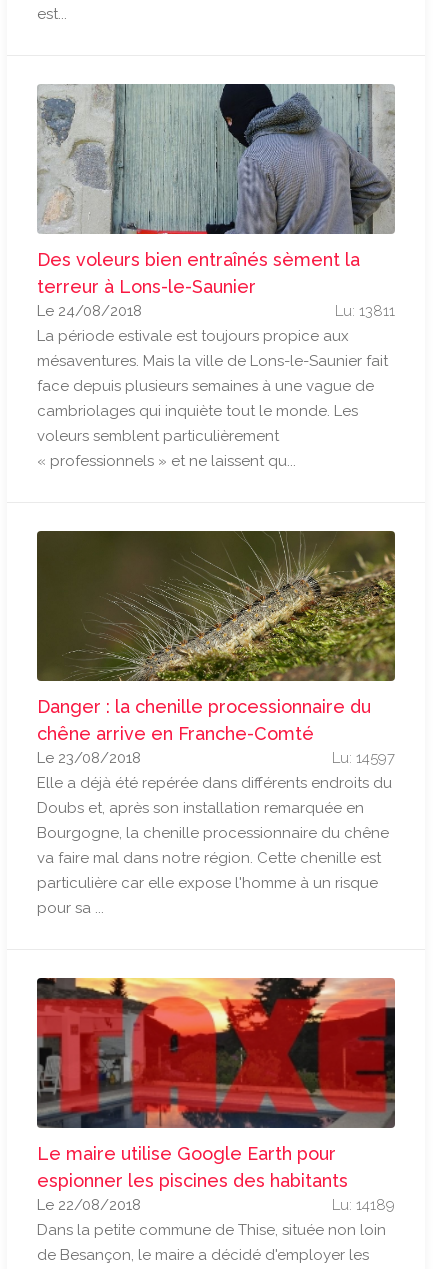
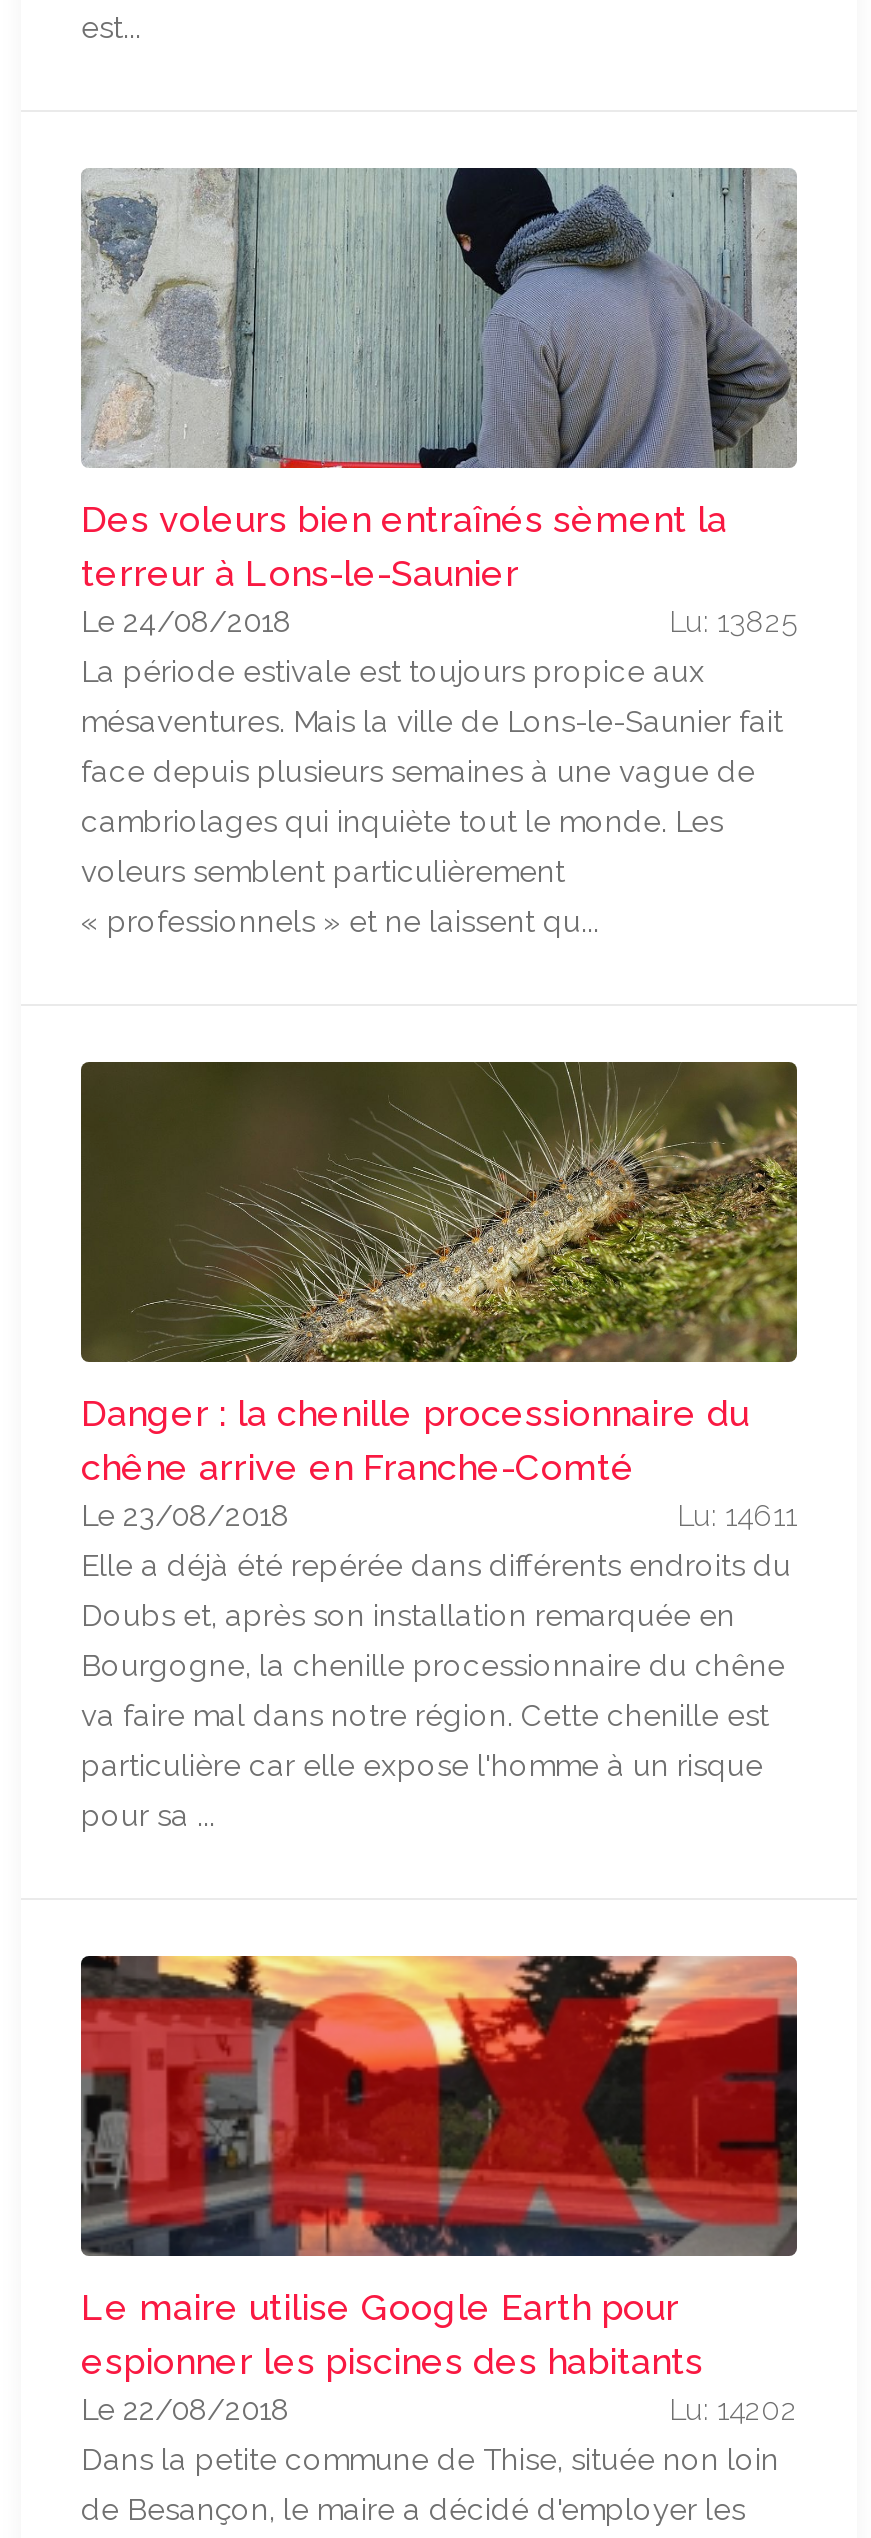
- Lu: 13811
+ Lu: 13825

- Lu: 14597
+ Lu: 14611

- Lu: 14189
+ Lu: 14202
